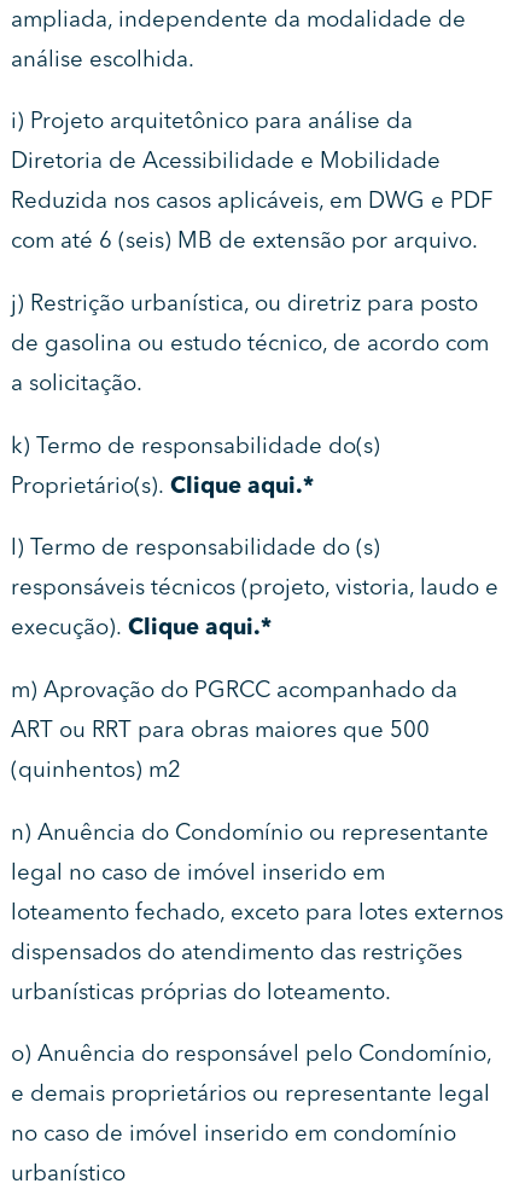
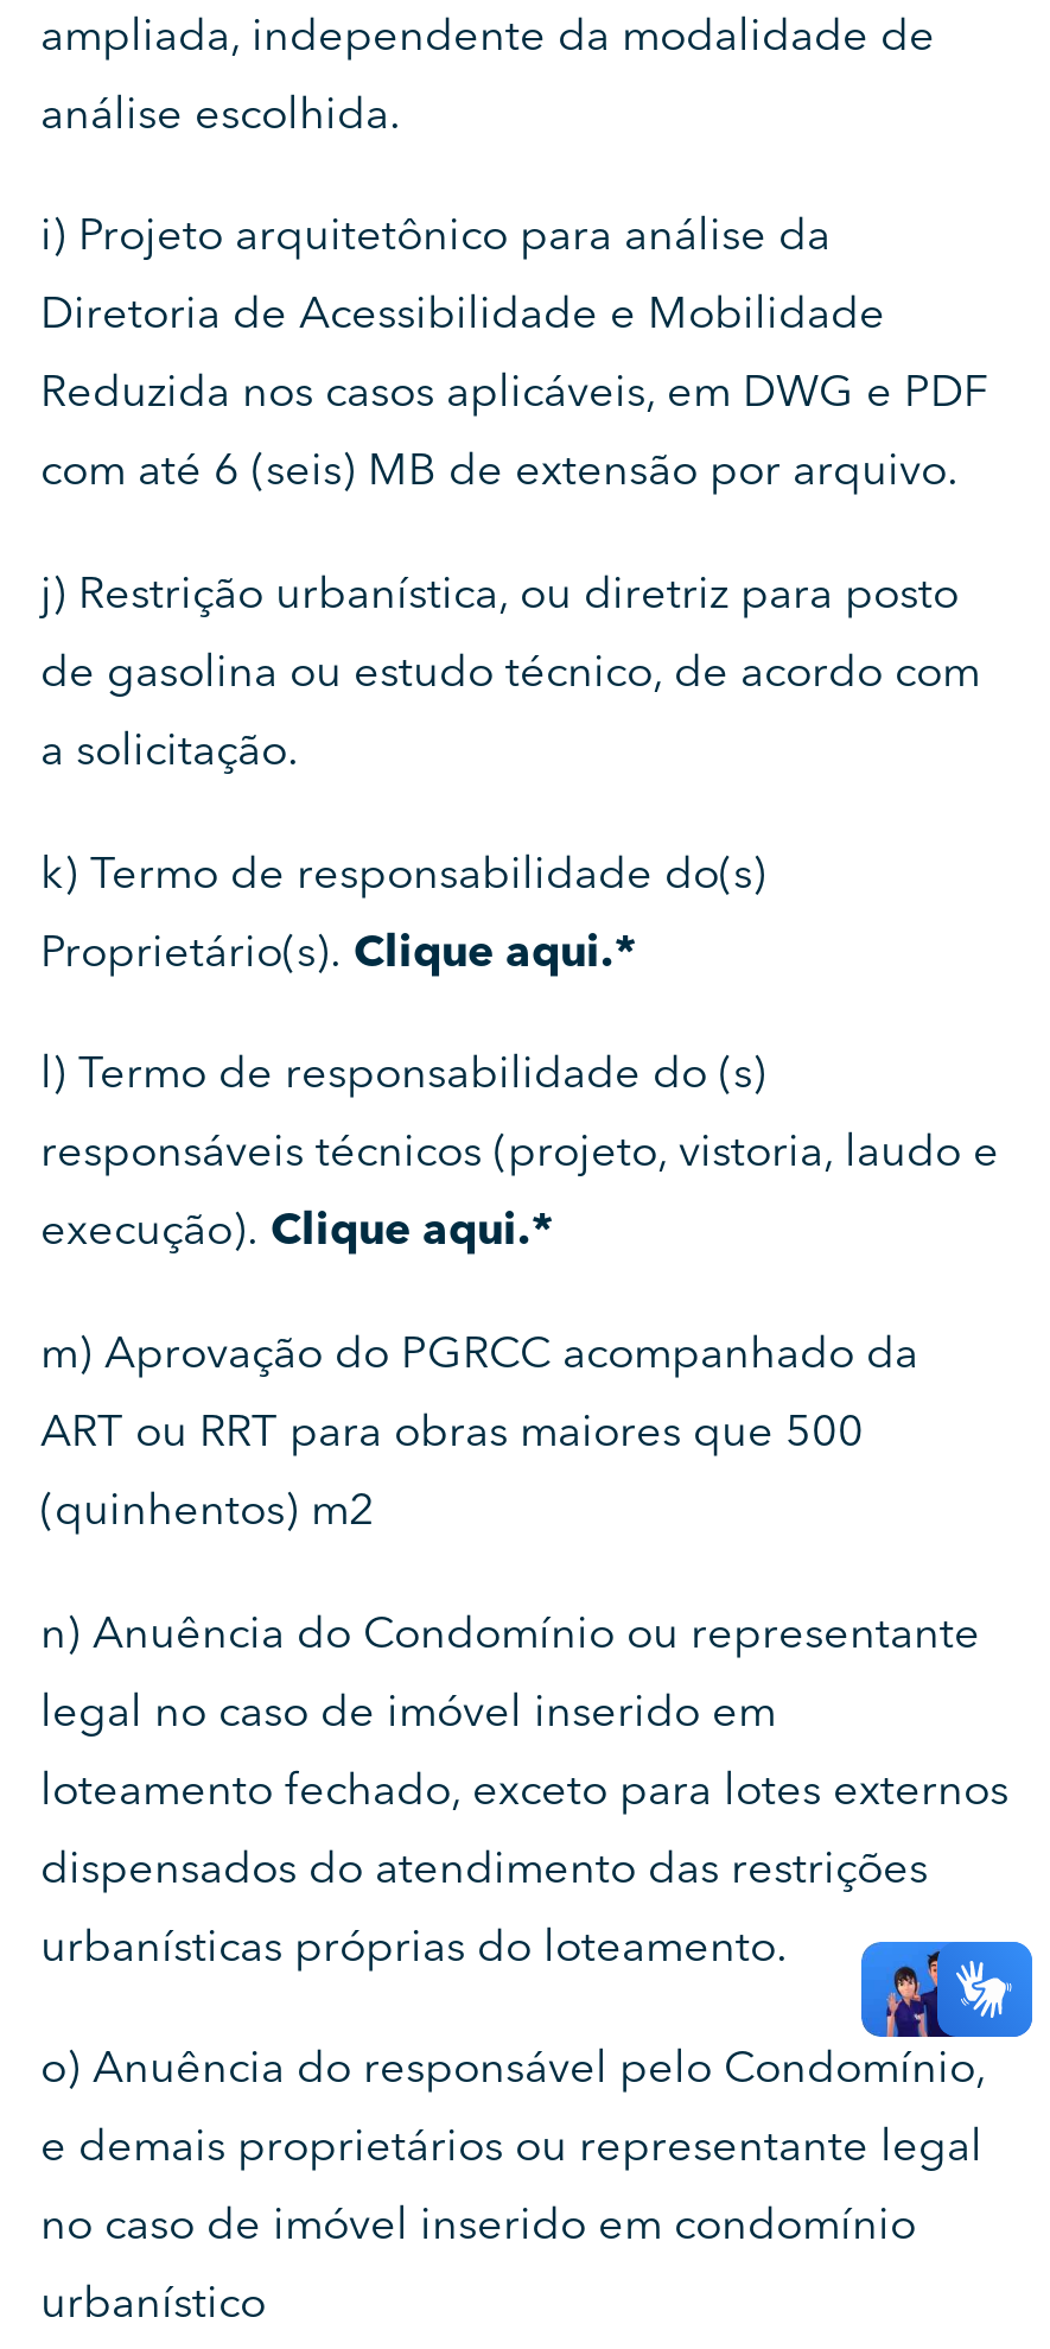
+ [image]
